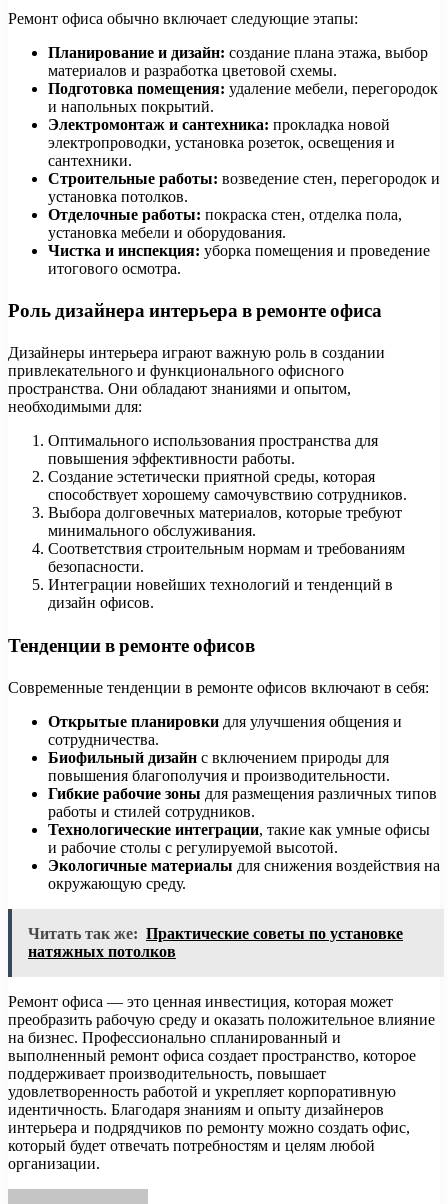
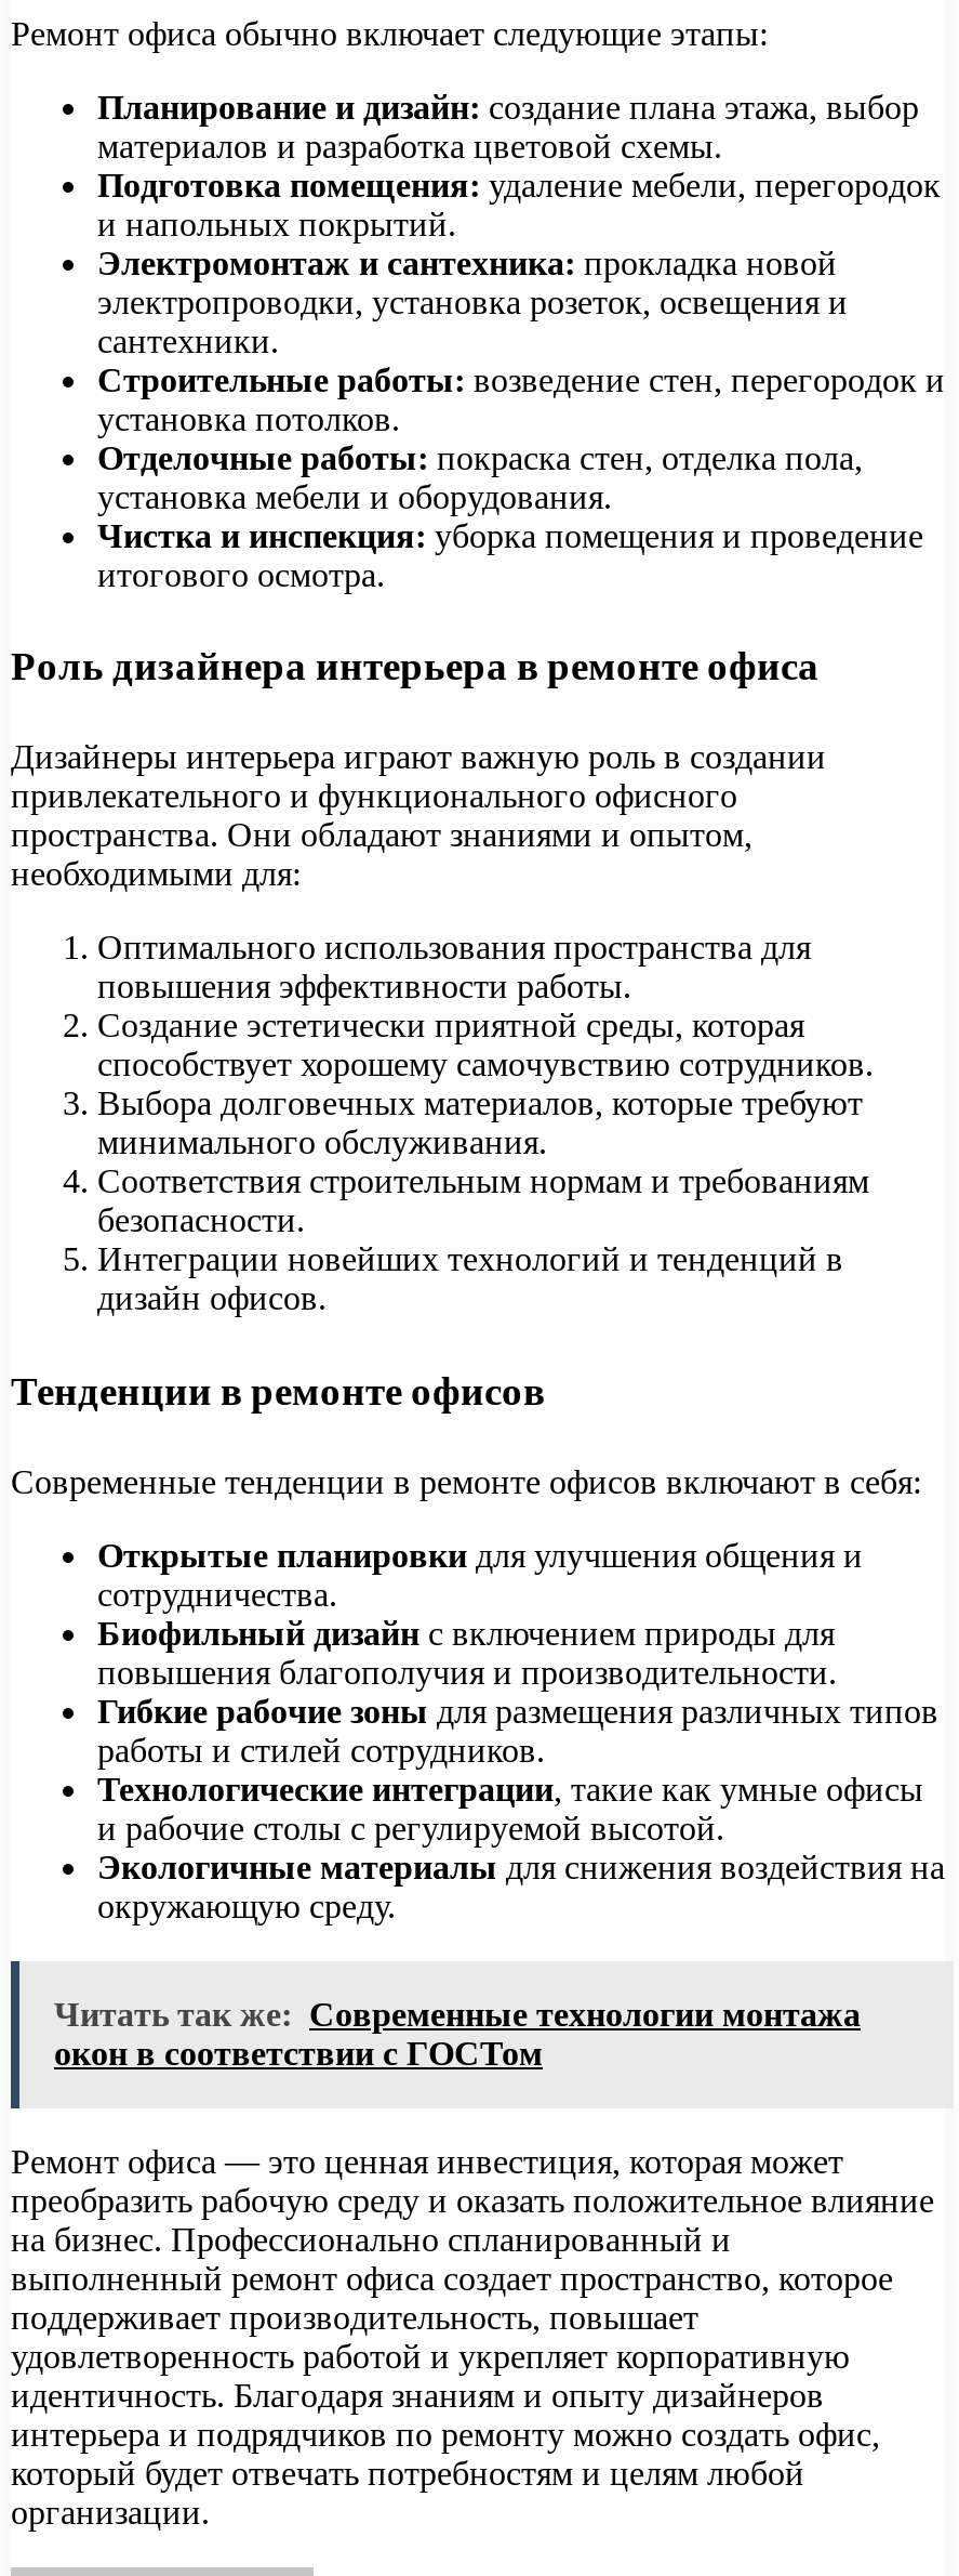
- Читать так же: Практические советы по установке
- натяжных потолков
+ Читать так же: Современные технологии монтажа
+ окон в соответствии с ГОСТом
